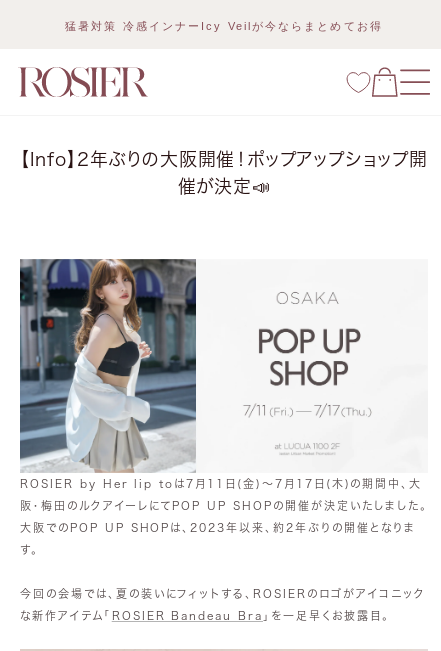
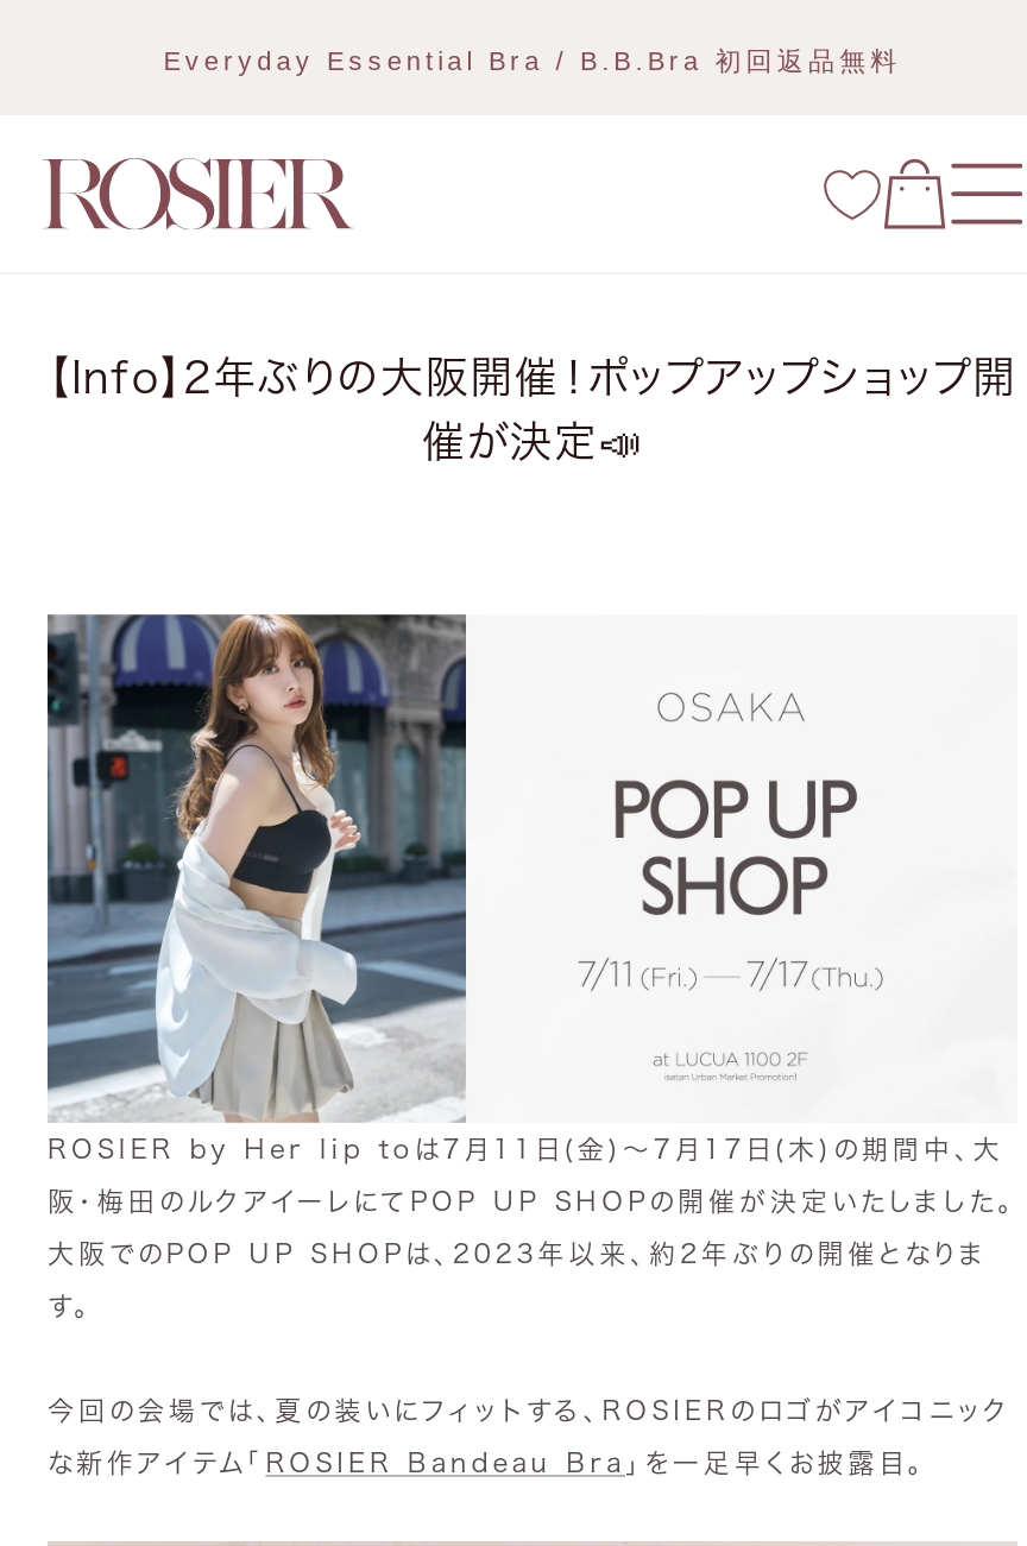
- 猛暑対策 冷感インナーIcy Veilが今ならまとめてお得
+ Everyday Essential Bra / B.B.Bra 初回返品無料
